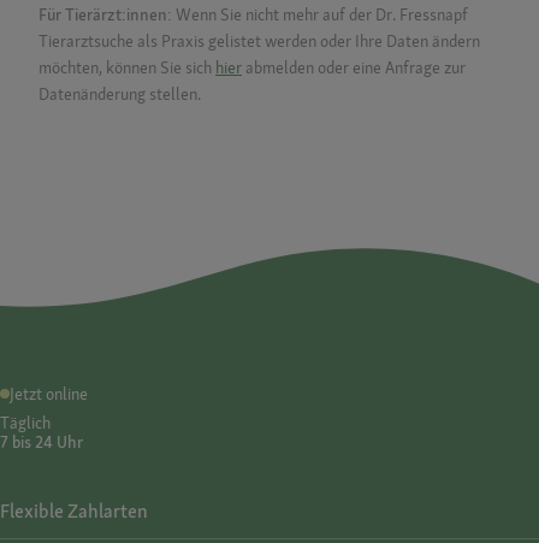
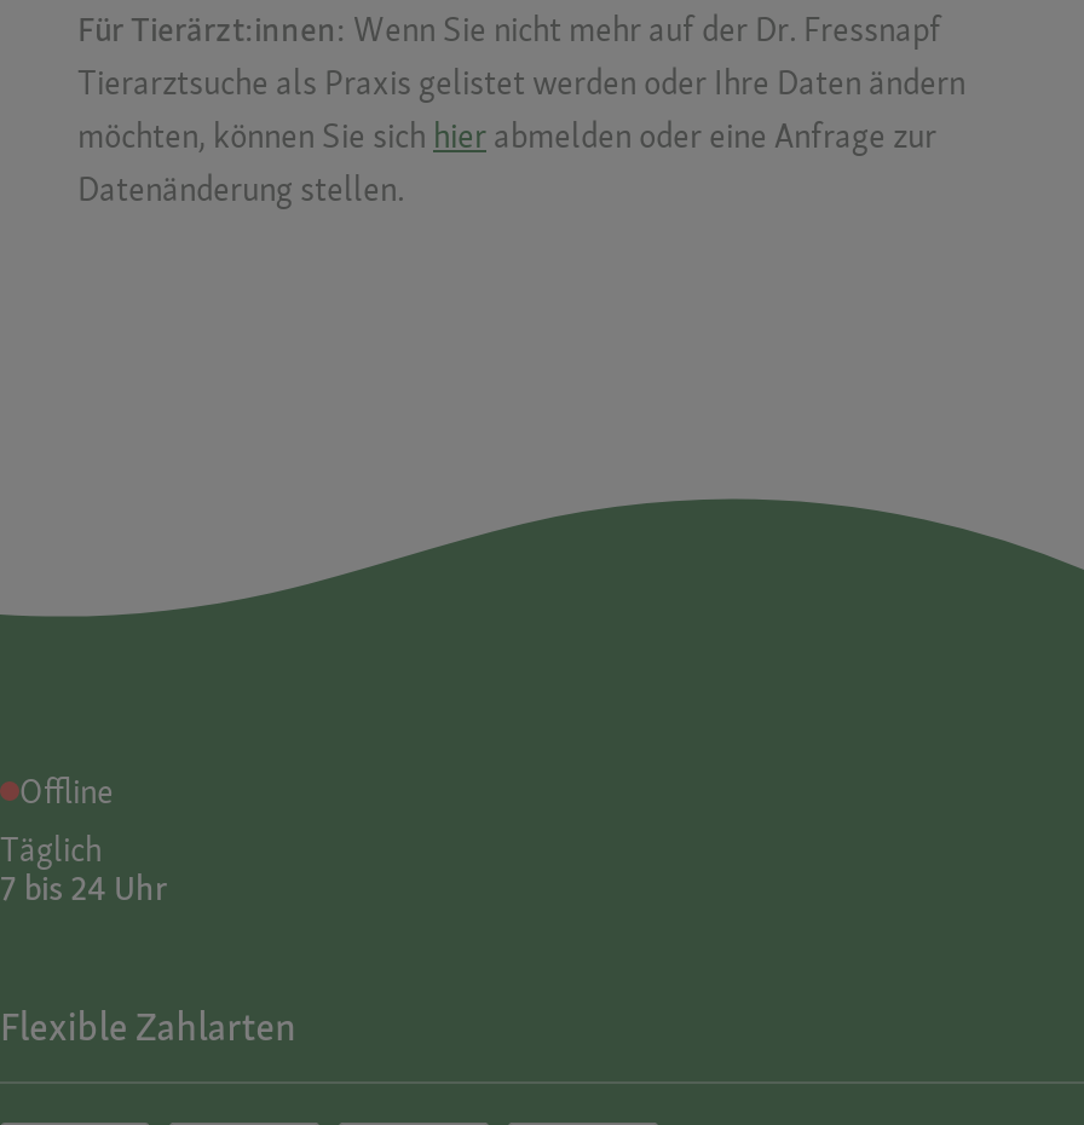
- Jetzt online
+ Offline
